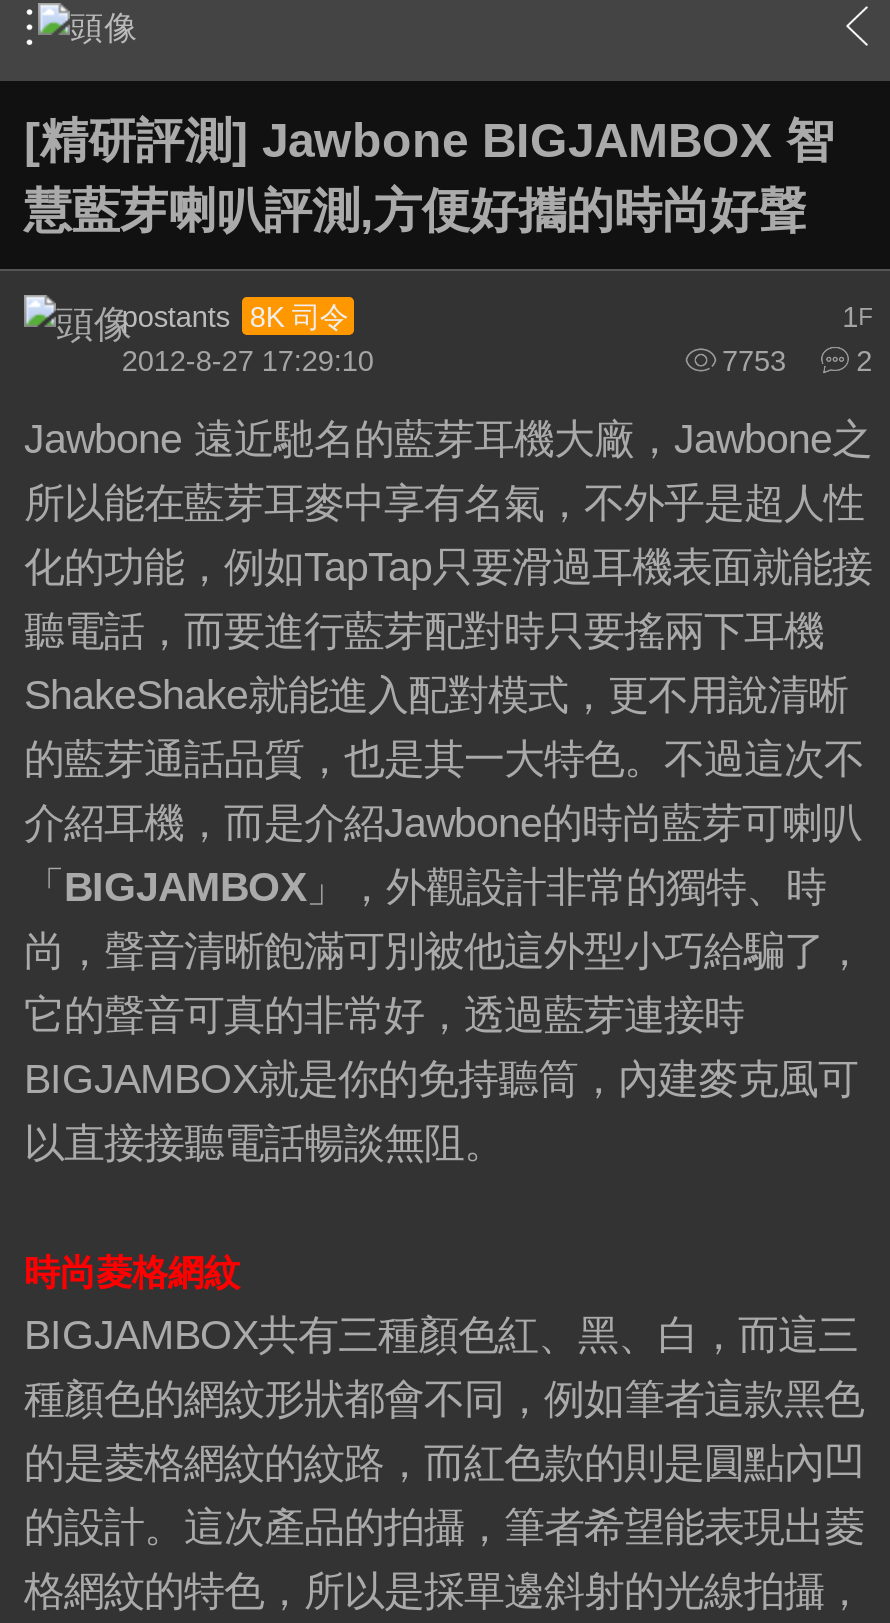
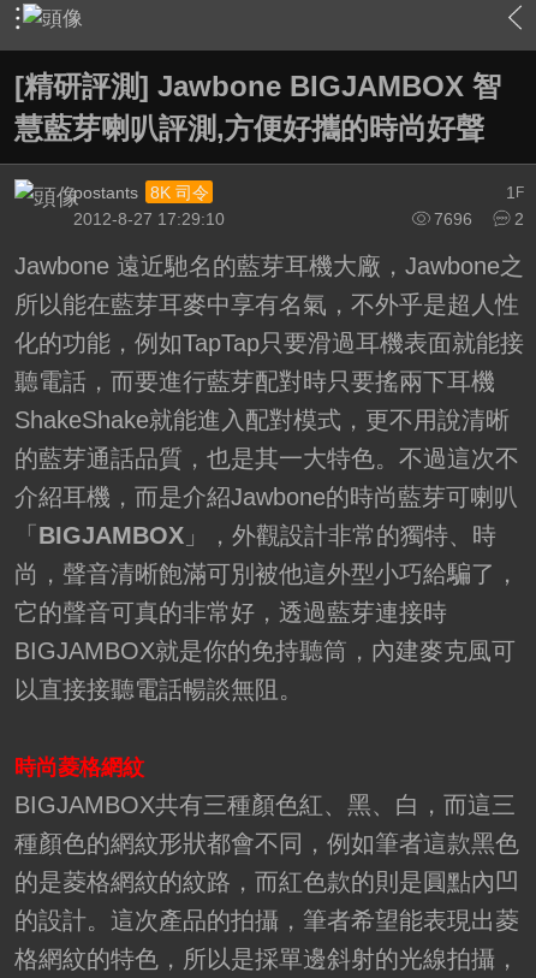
- 7753 2
+ 7696 2
